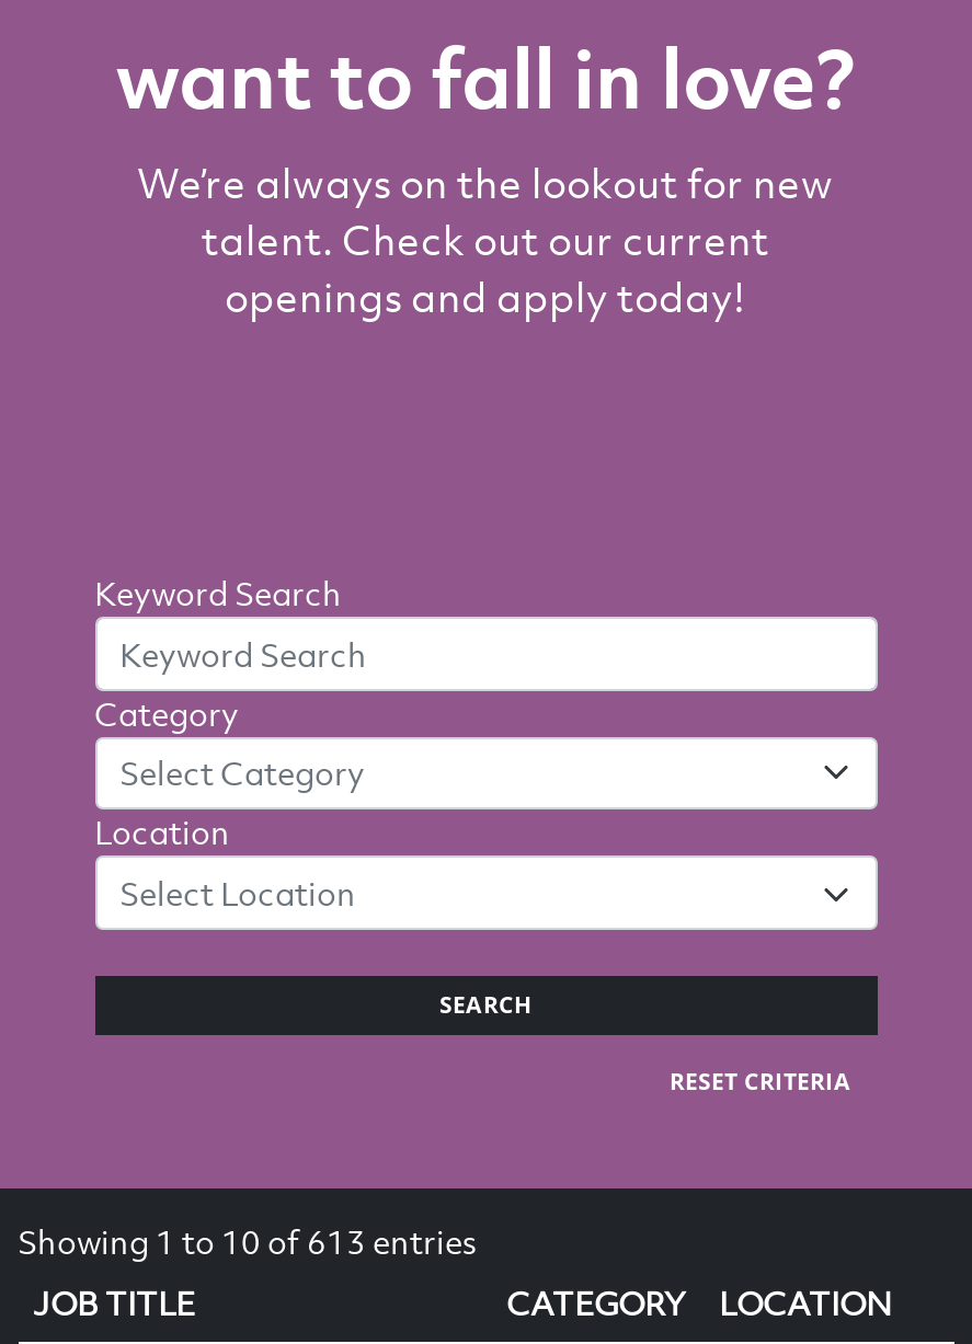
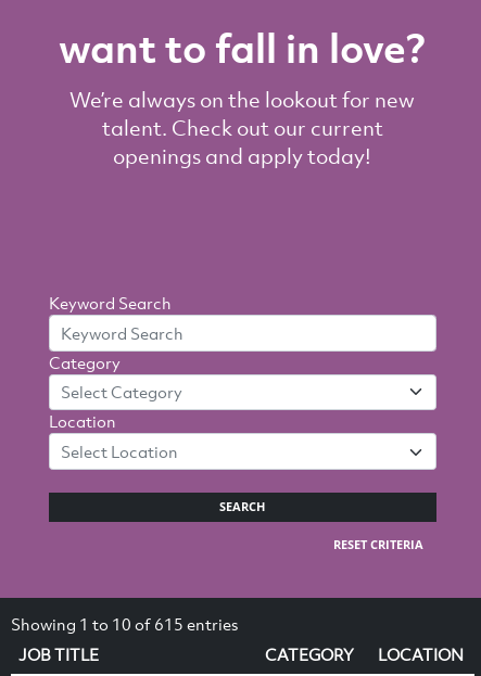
- Showing 1 to 10 of 613 entries
+ Showing 1 to 10 of 615 entries
